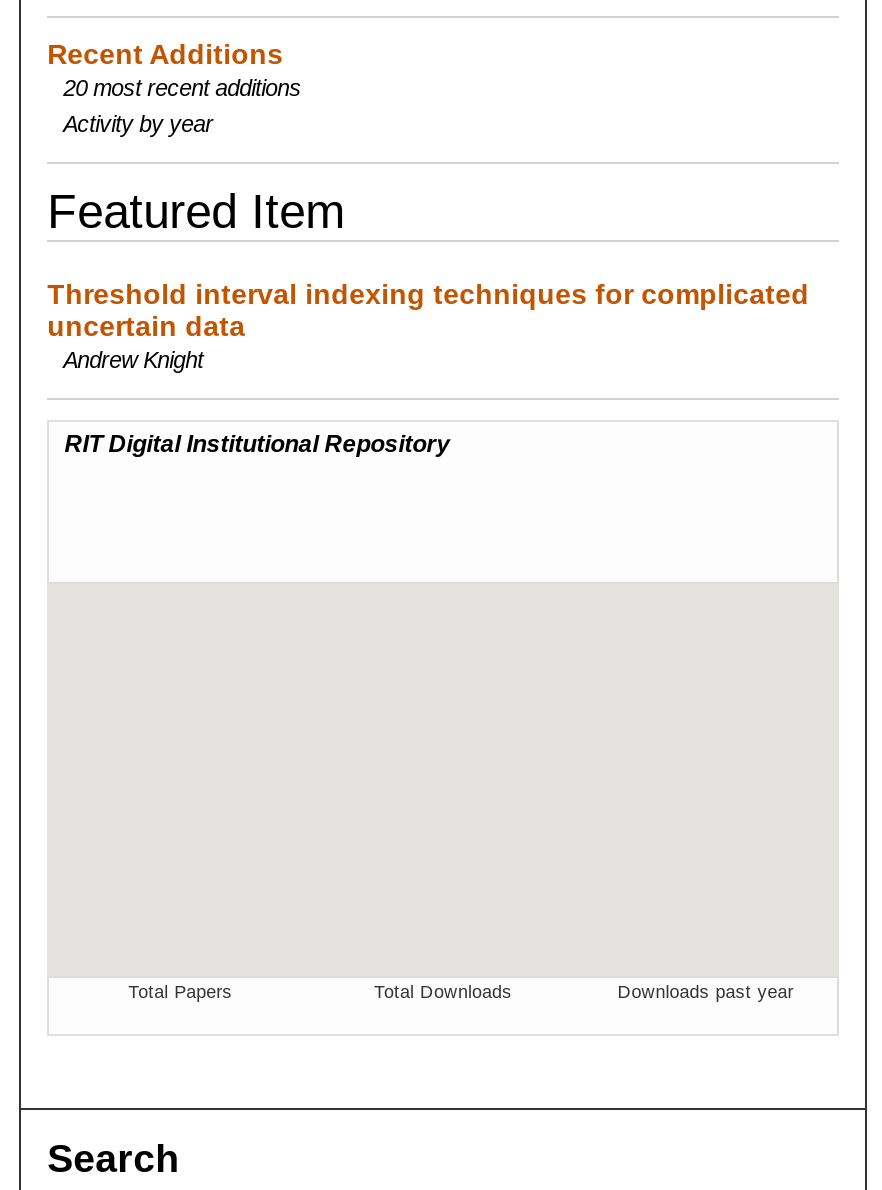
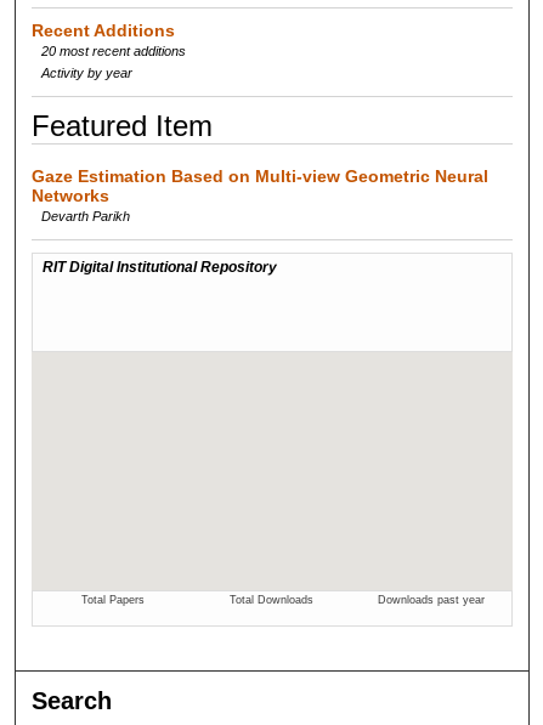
- Threshold interval indexing techniques for complicated
- uncertain data
- Andrew Knight
+ Gaze Estimation Based on Multi-view Geometric Neural
+ Networks
+ Devarth Parikh
